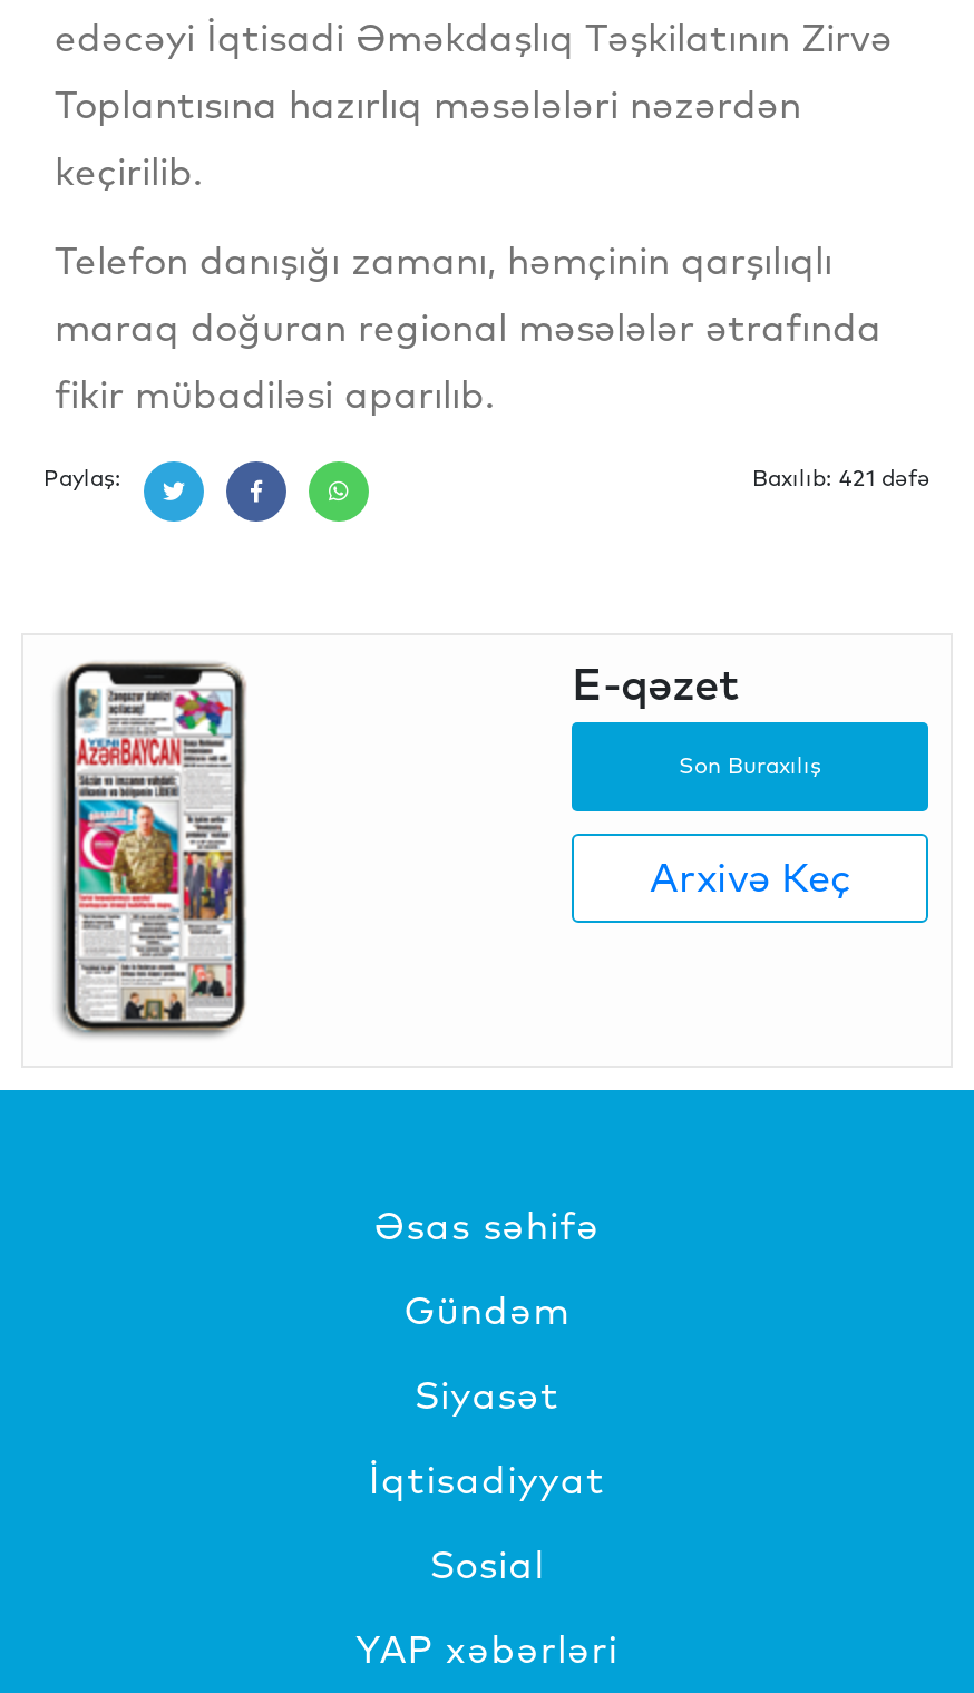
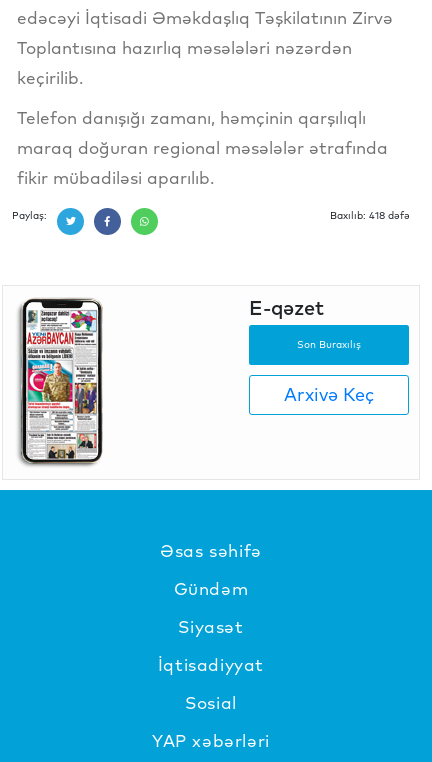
- Baxılıb: 421 dəfə
+ Baxılıb: 418 dəfə
